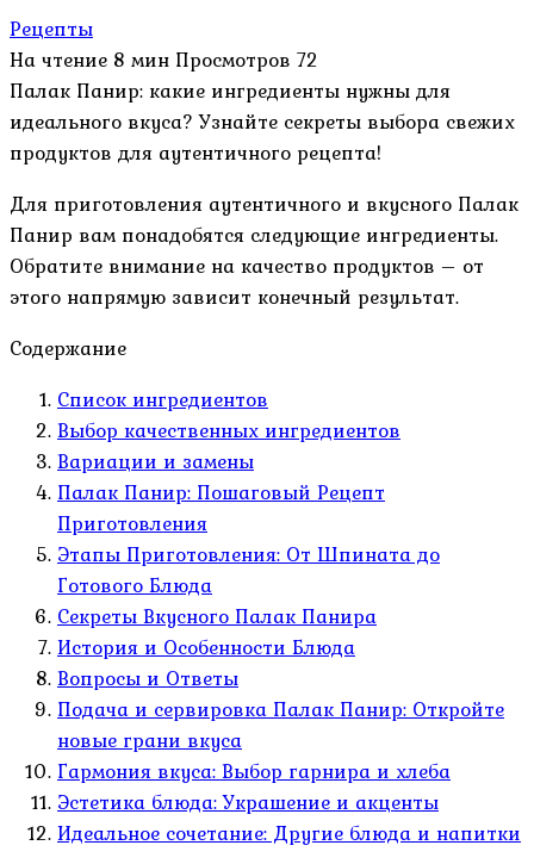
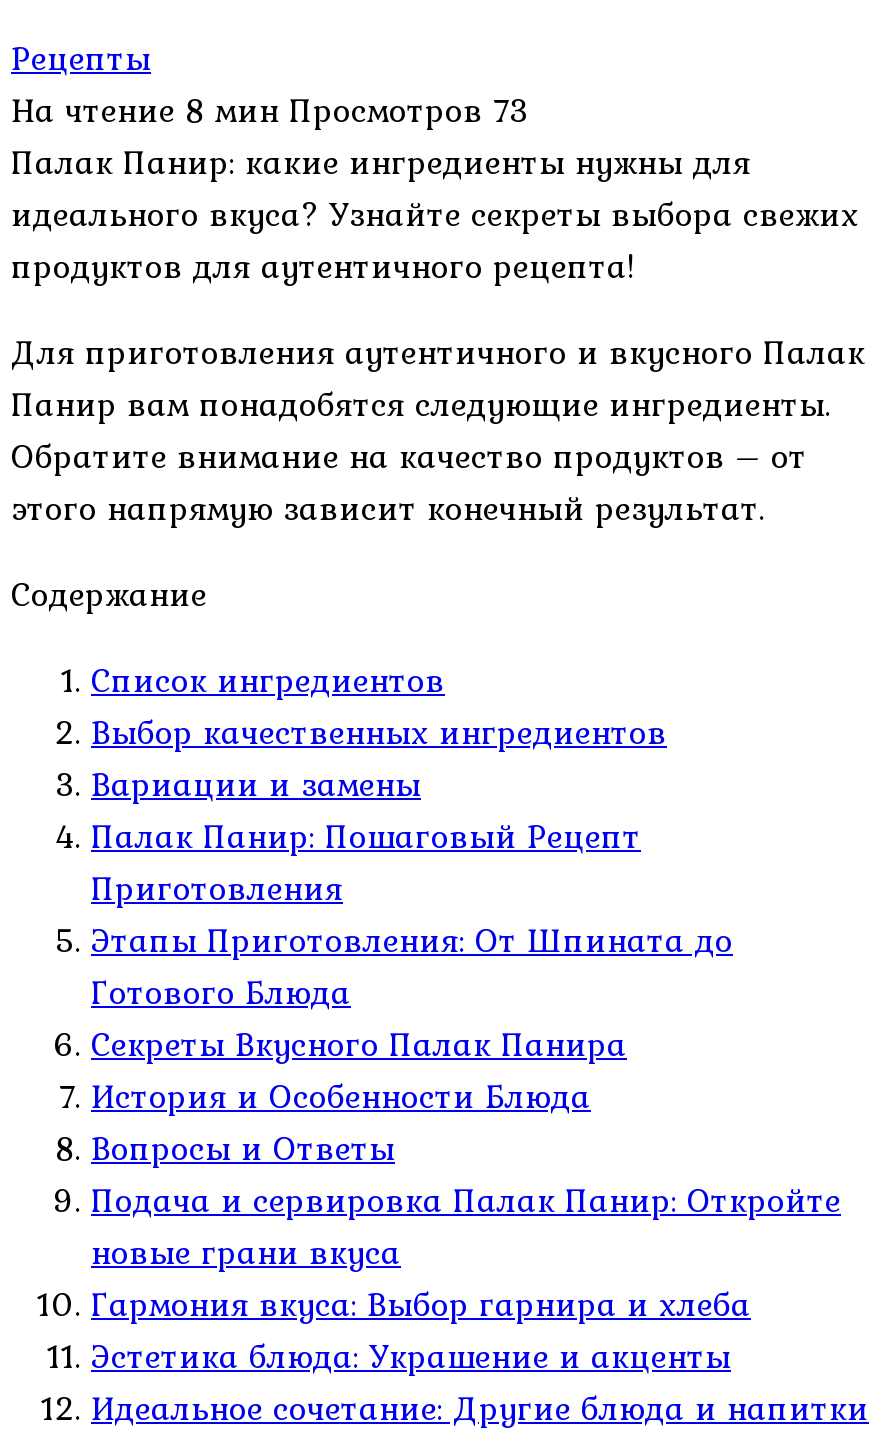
- На чтение 8 мин Просмотров 72
+ На чтение 8 мин Просмотров 73
